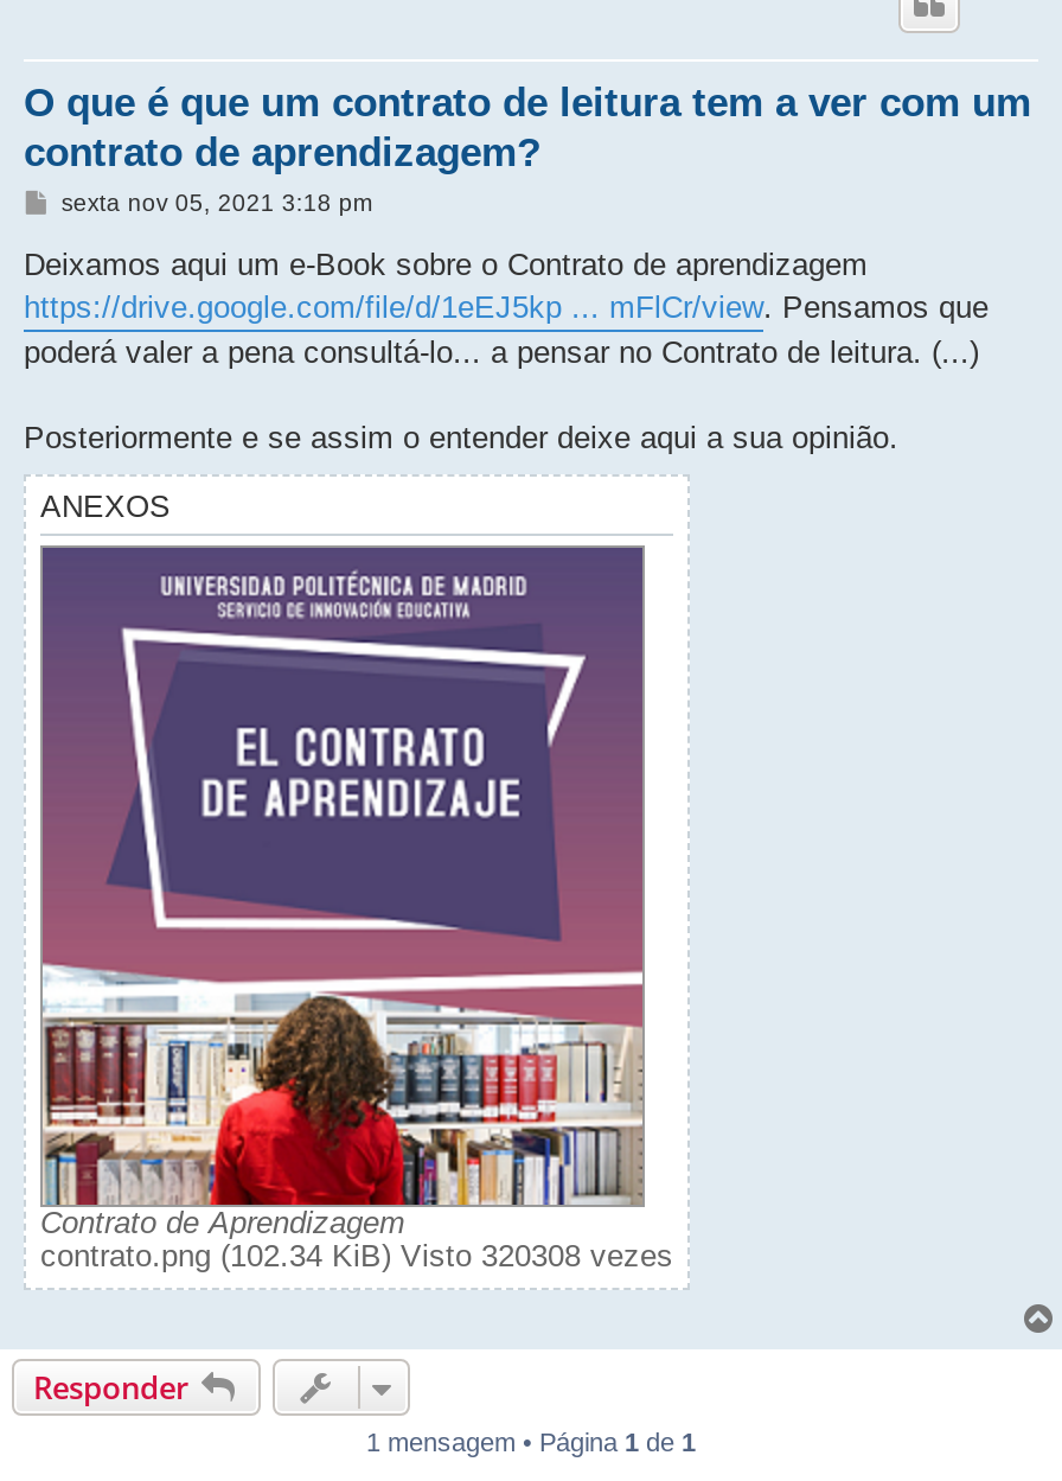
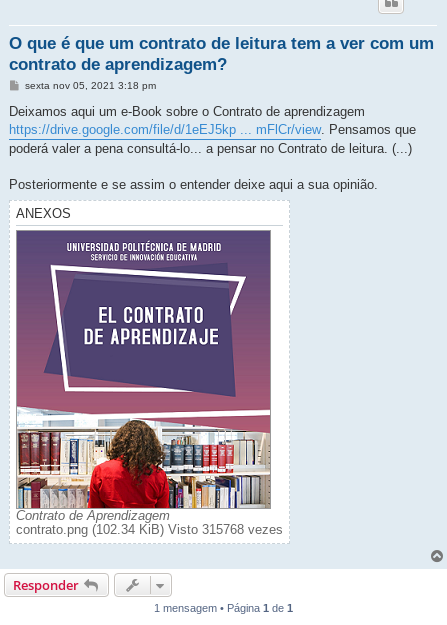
- contrato.png (102.34 KiB) Visto 320308 vezes
+ contrato.png (102.34 KiB) Visto 315768 vezes
